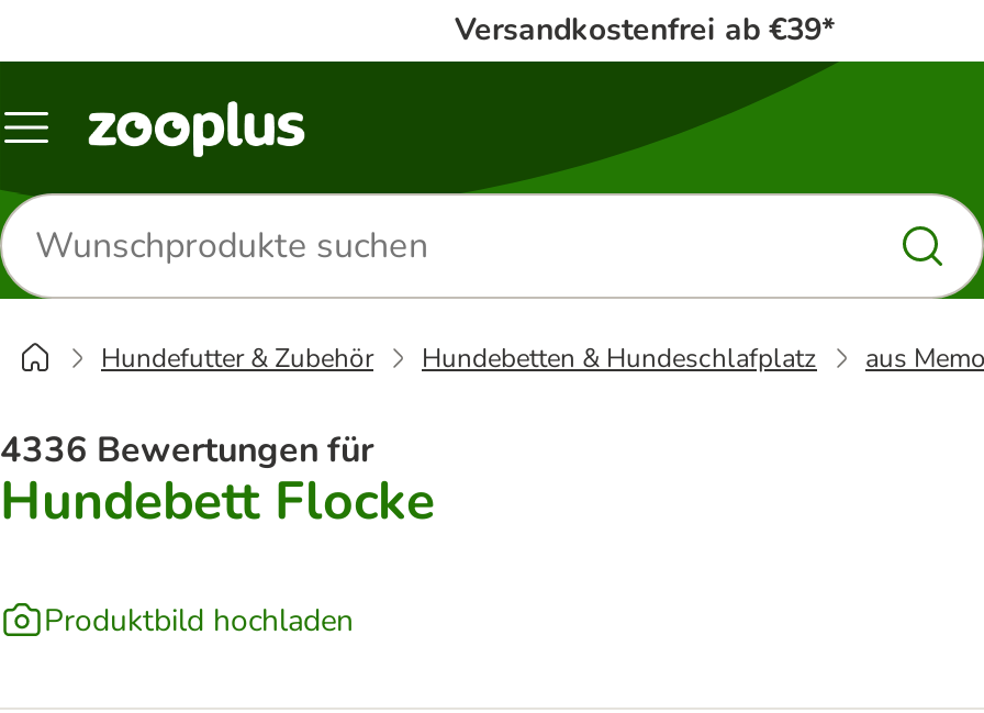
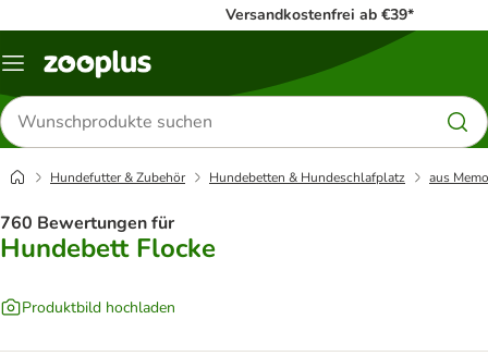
- 4336 Bewertungen für
+ 760 Bewertungen für
